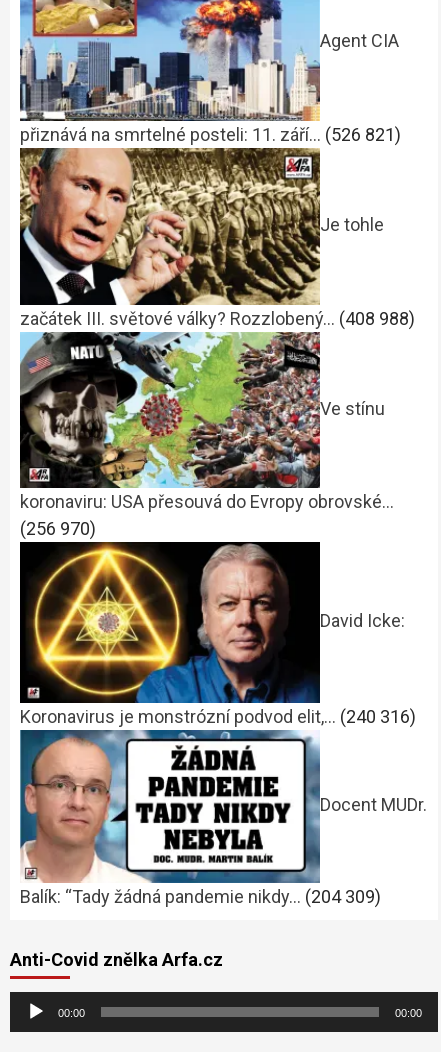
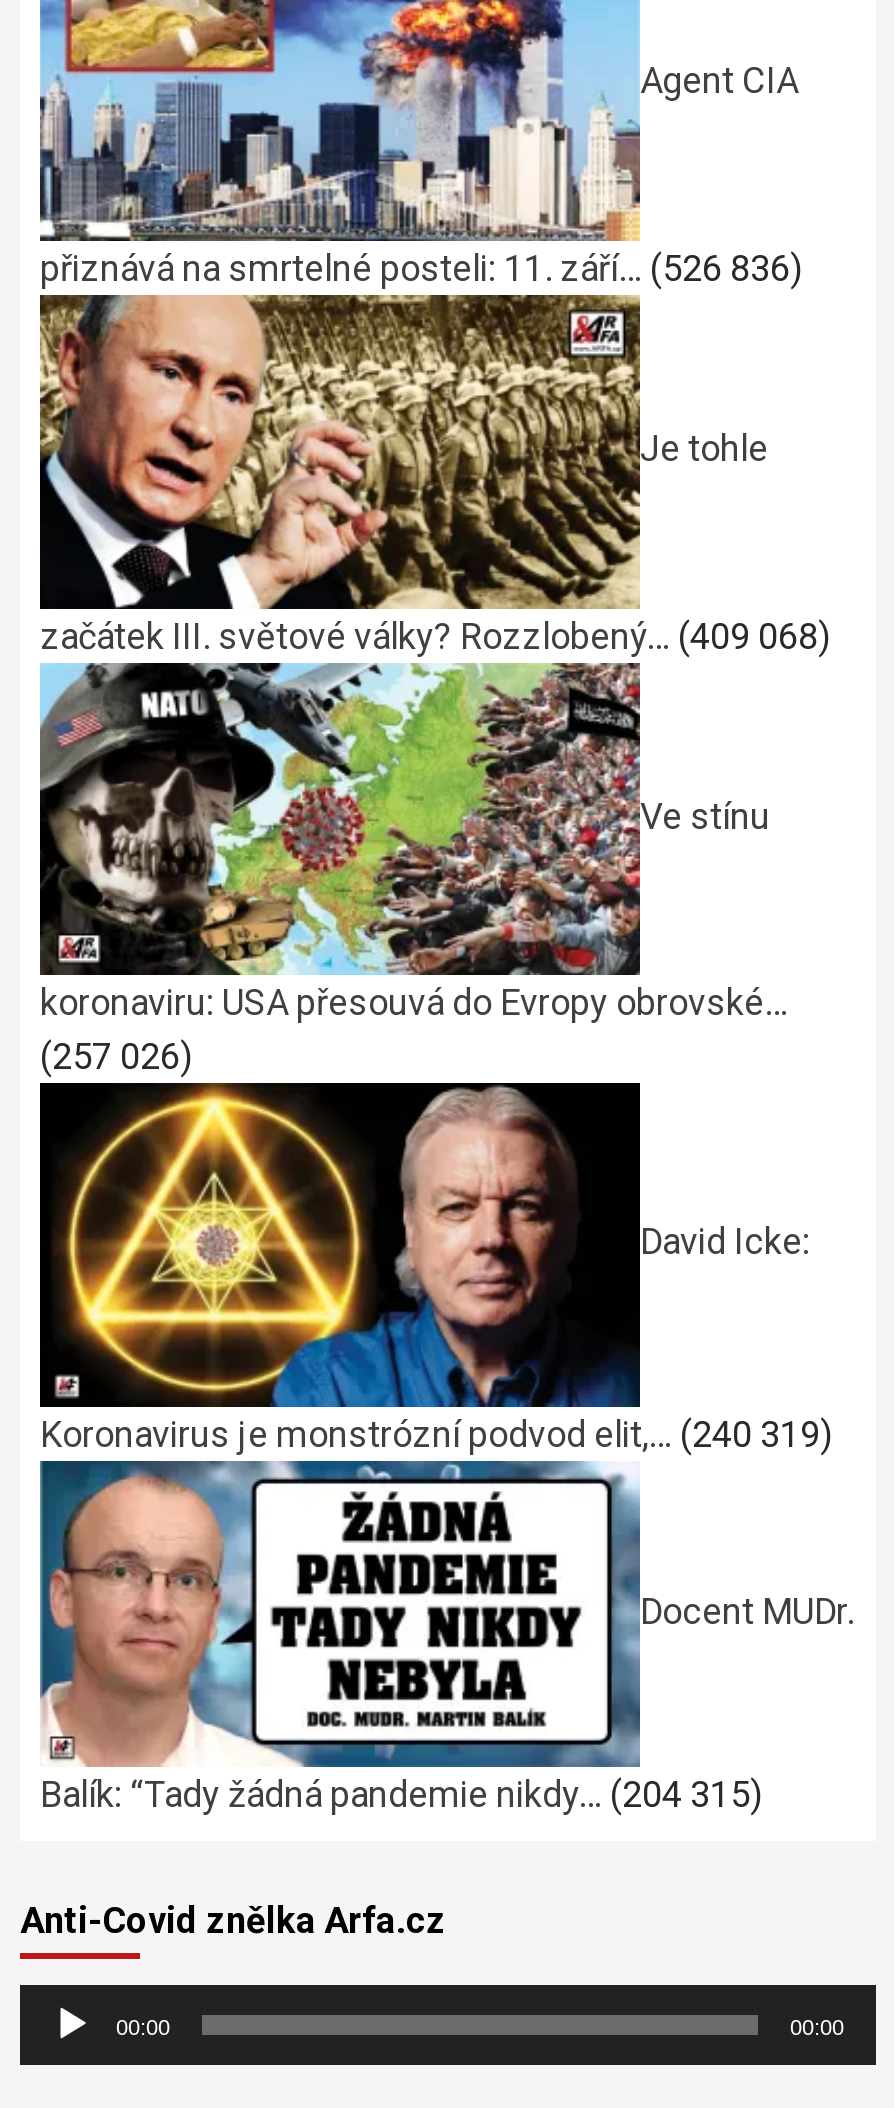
- přiznává na smrtelné posteli: 11. září… (526 821)
+ přiznává na smrtelné posteli: 11. září… (526 836)

- začátek III. světové války? Rozzlobený… (408 988)
+ začátek III. světové války? Rozzlobený… (409 068)

- (256 970)
+ (257 026)

- Koronavirus je monstrózní podvod elit,… (240 316)
+ Koronavirus je monstrózní podvod elit,… (240 319)

- Balík: “Tady žádná pandemie nikdy… (204 309)
+ Balík: “Tady žádná pandemie nikdy… (204 315)
